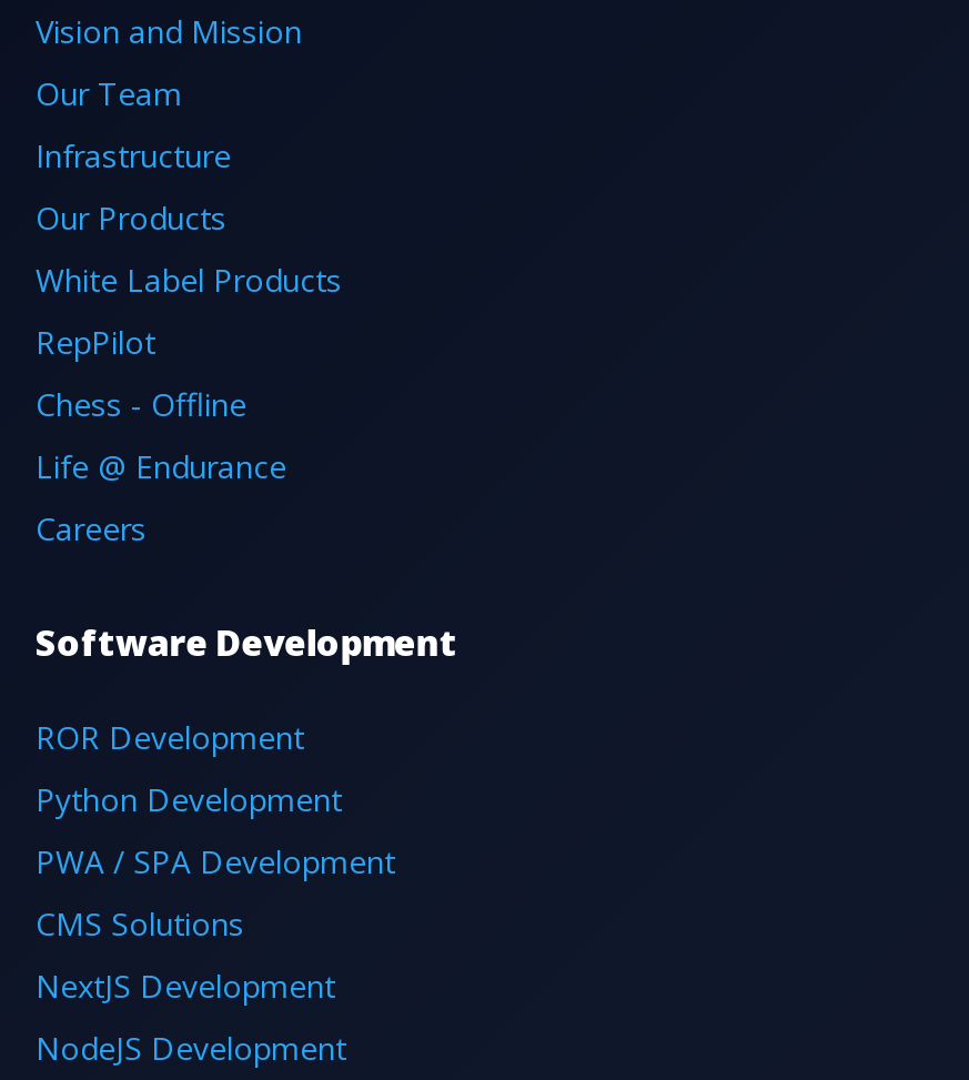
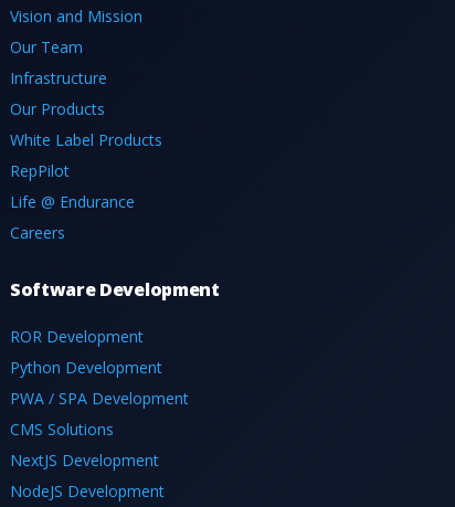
- Chess - Offline
